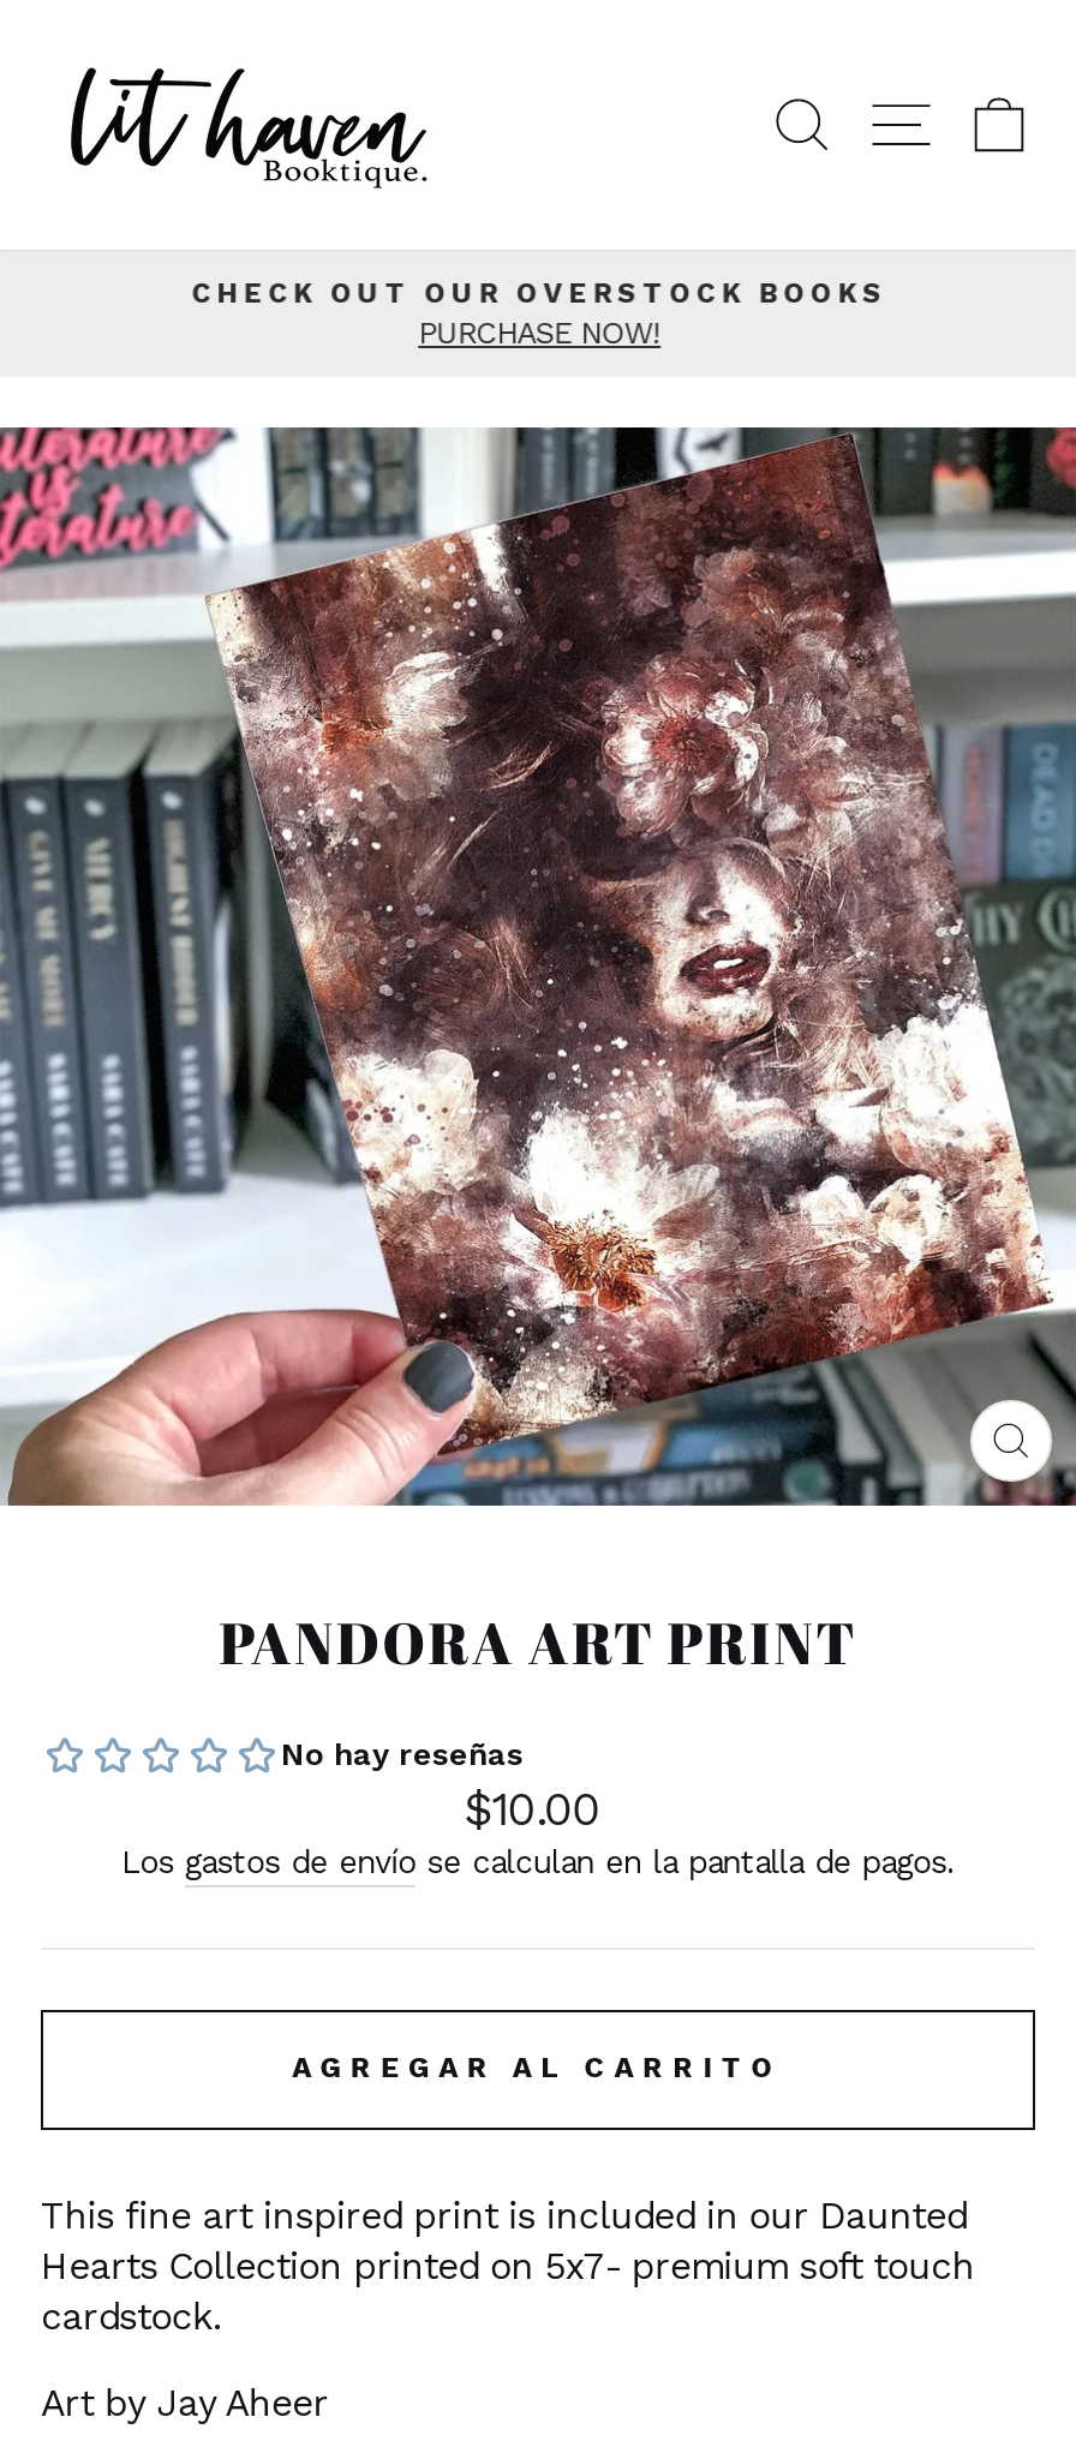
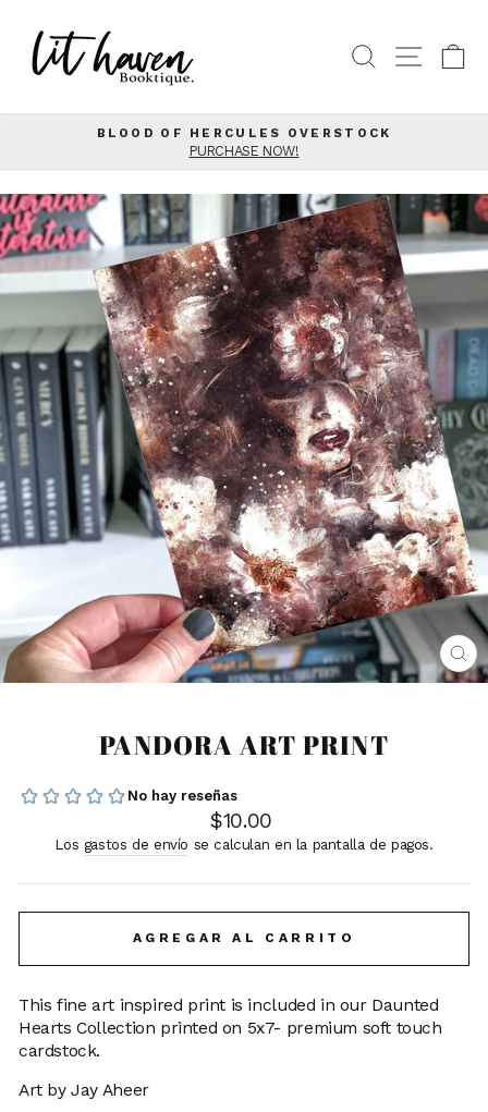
- CHECK OUT OUR OVERSTOCK BOOKS
+ BLOOD OF HERCULES OVERSTOCK
